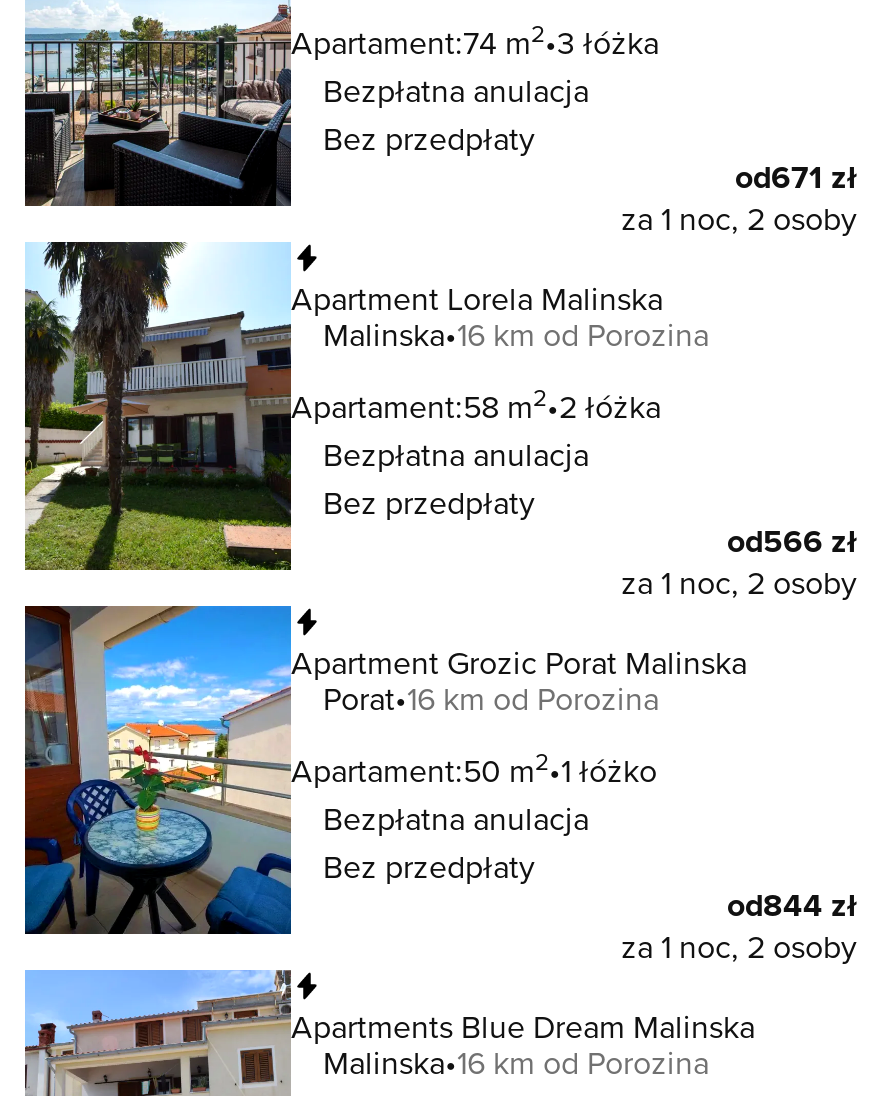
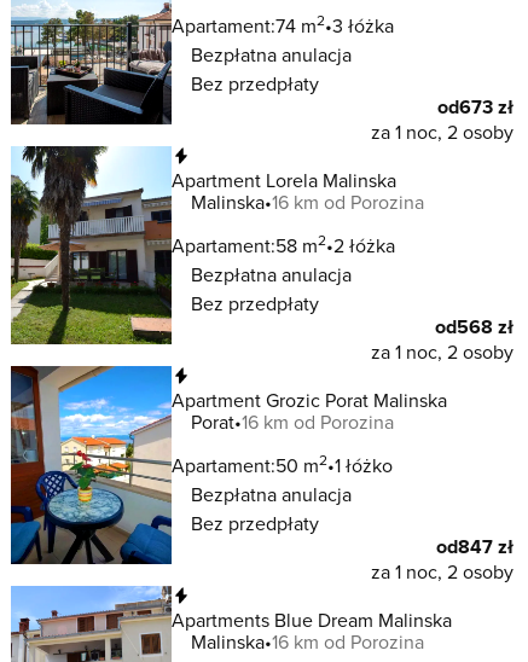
- od671 zł
+ od673 zł

- od566 zł
+ od568 zł

- od844 zł
+ od847 zł
